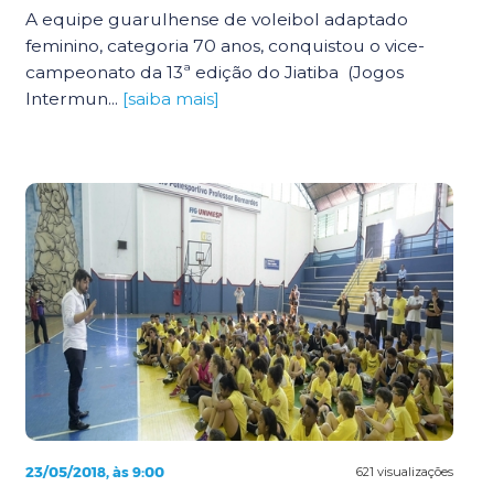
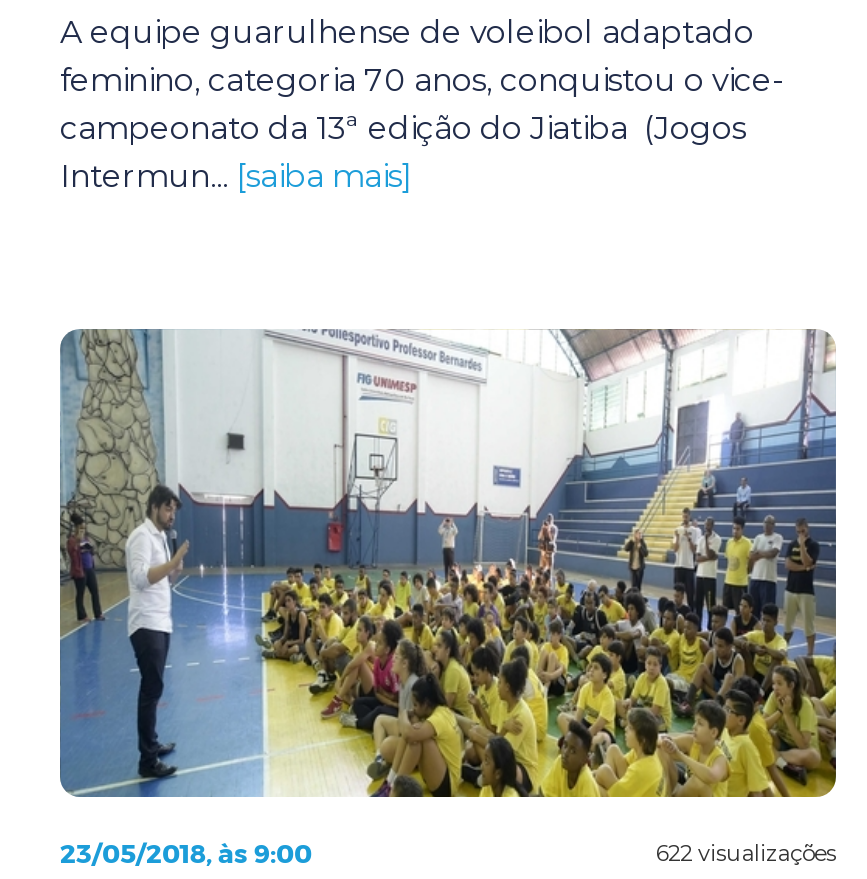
- 621 visualizações
+ 622 visualizações
